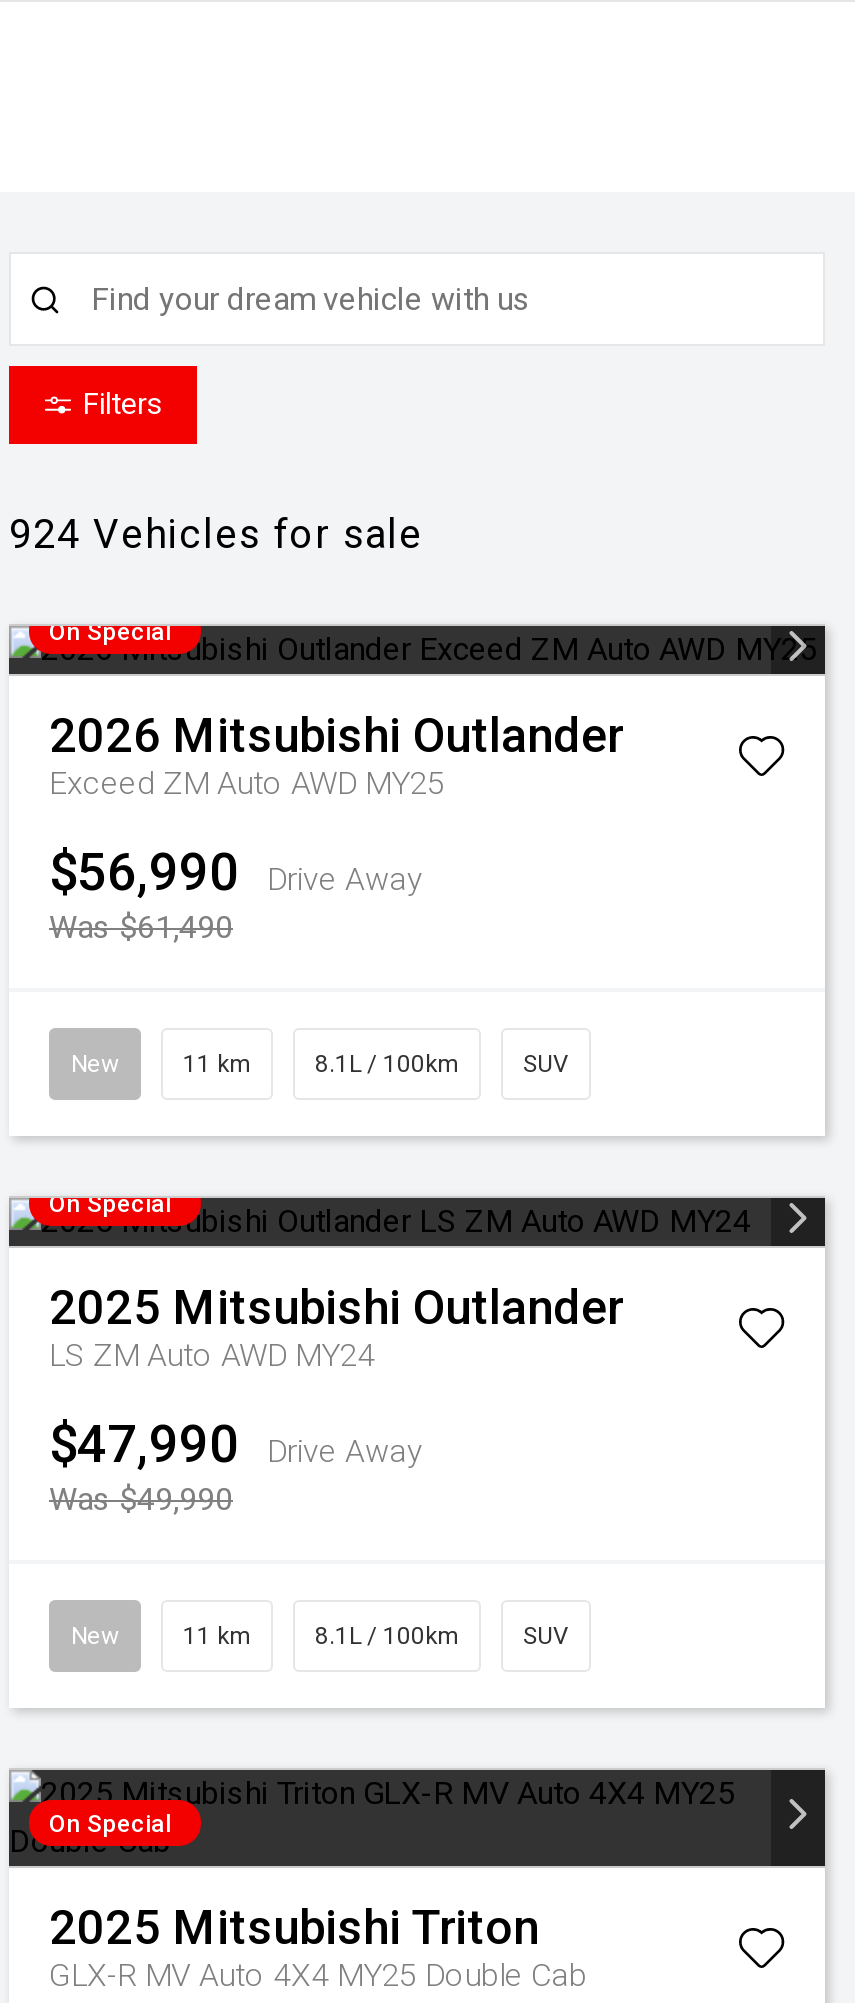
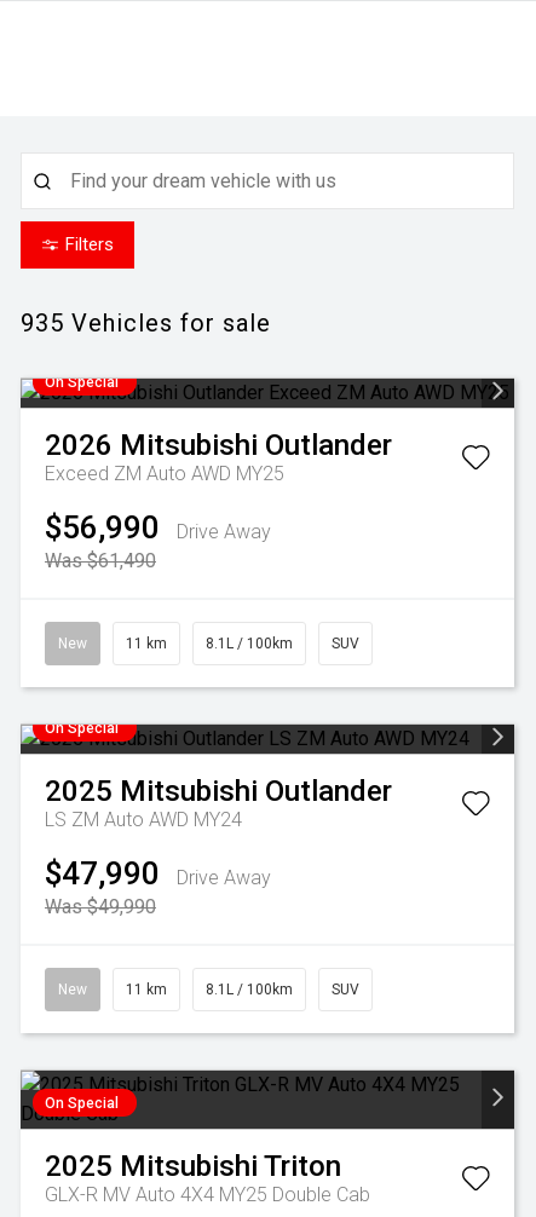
- 924 Vehicles for sale
+ 935 Vehicles for sale
